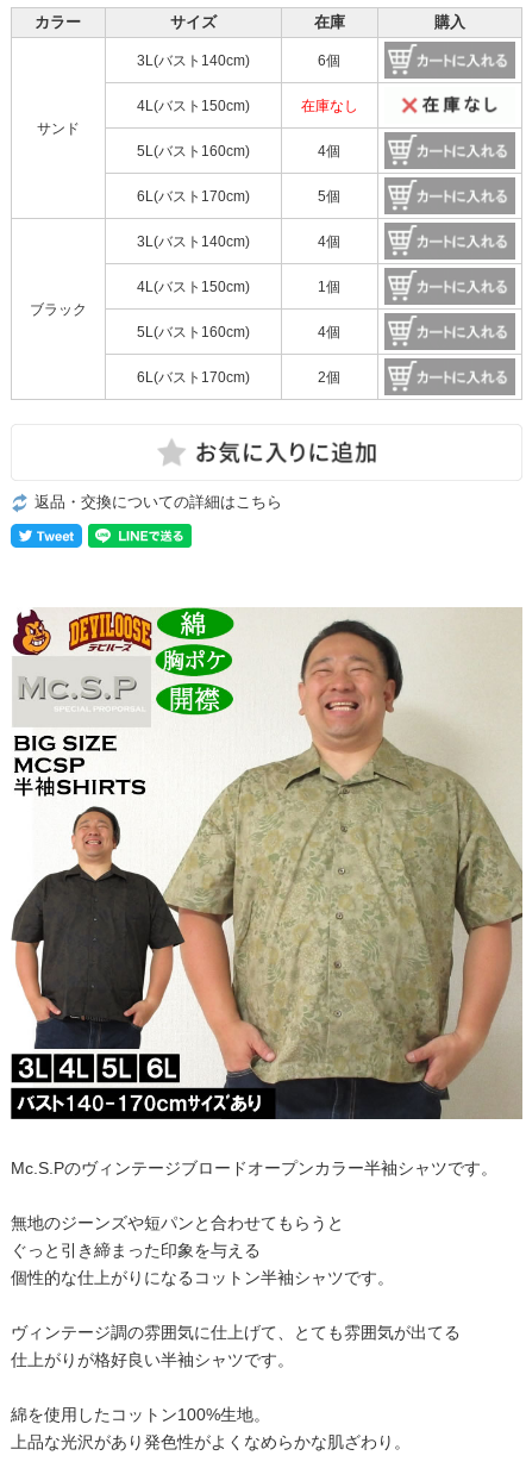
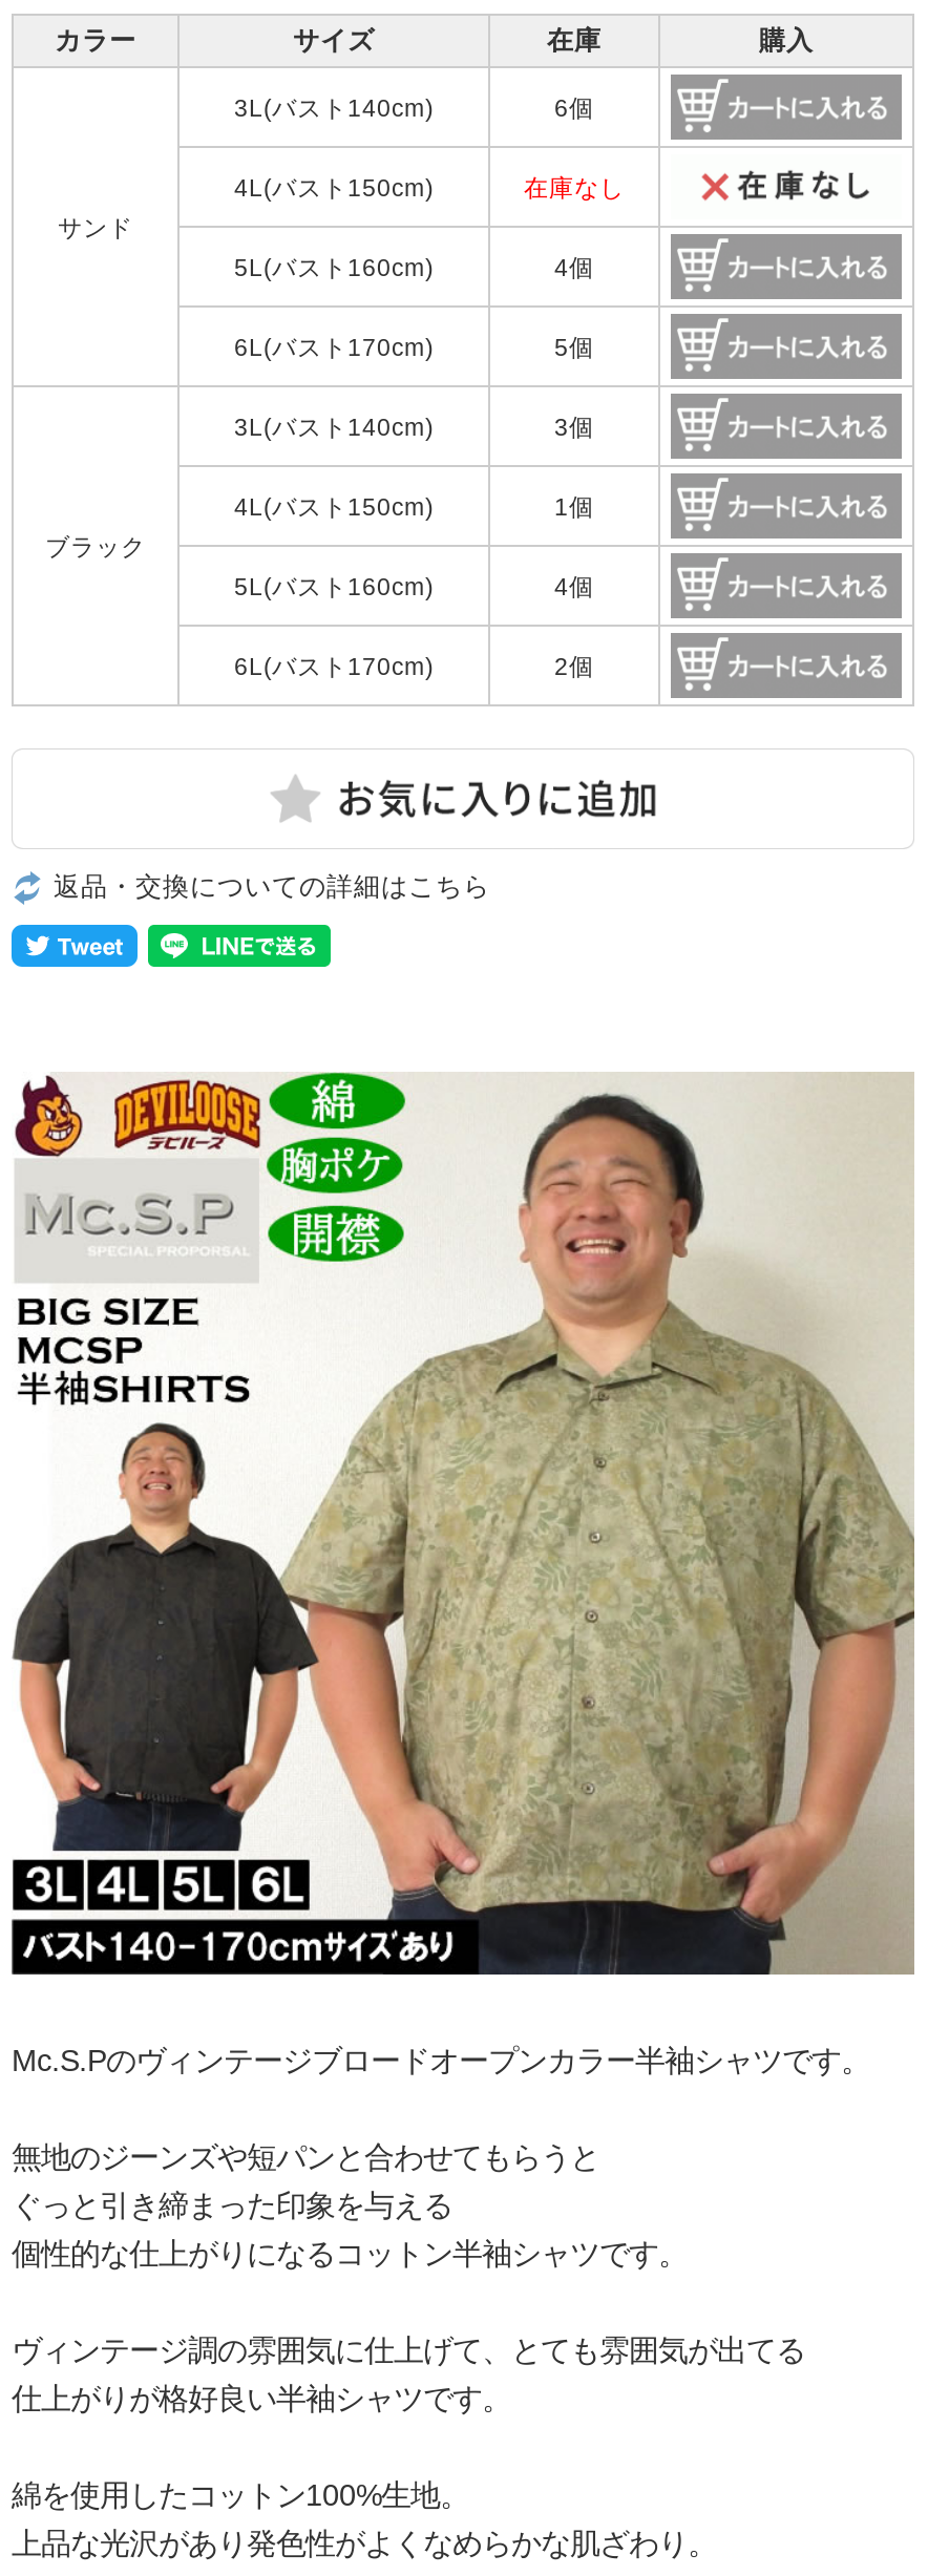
- 4個
+ 3個
